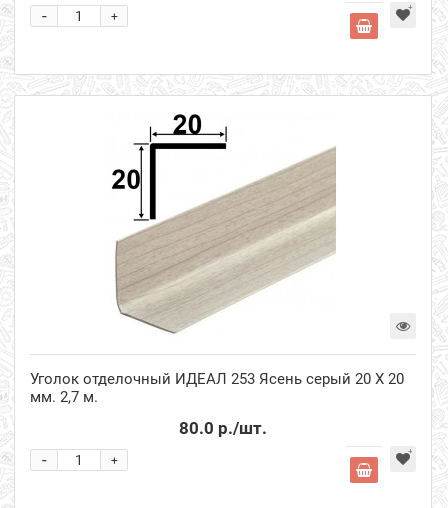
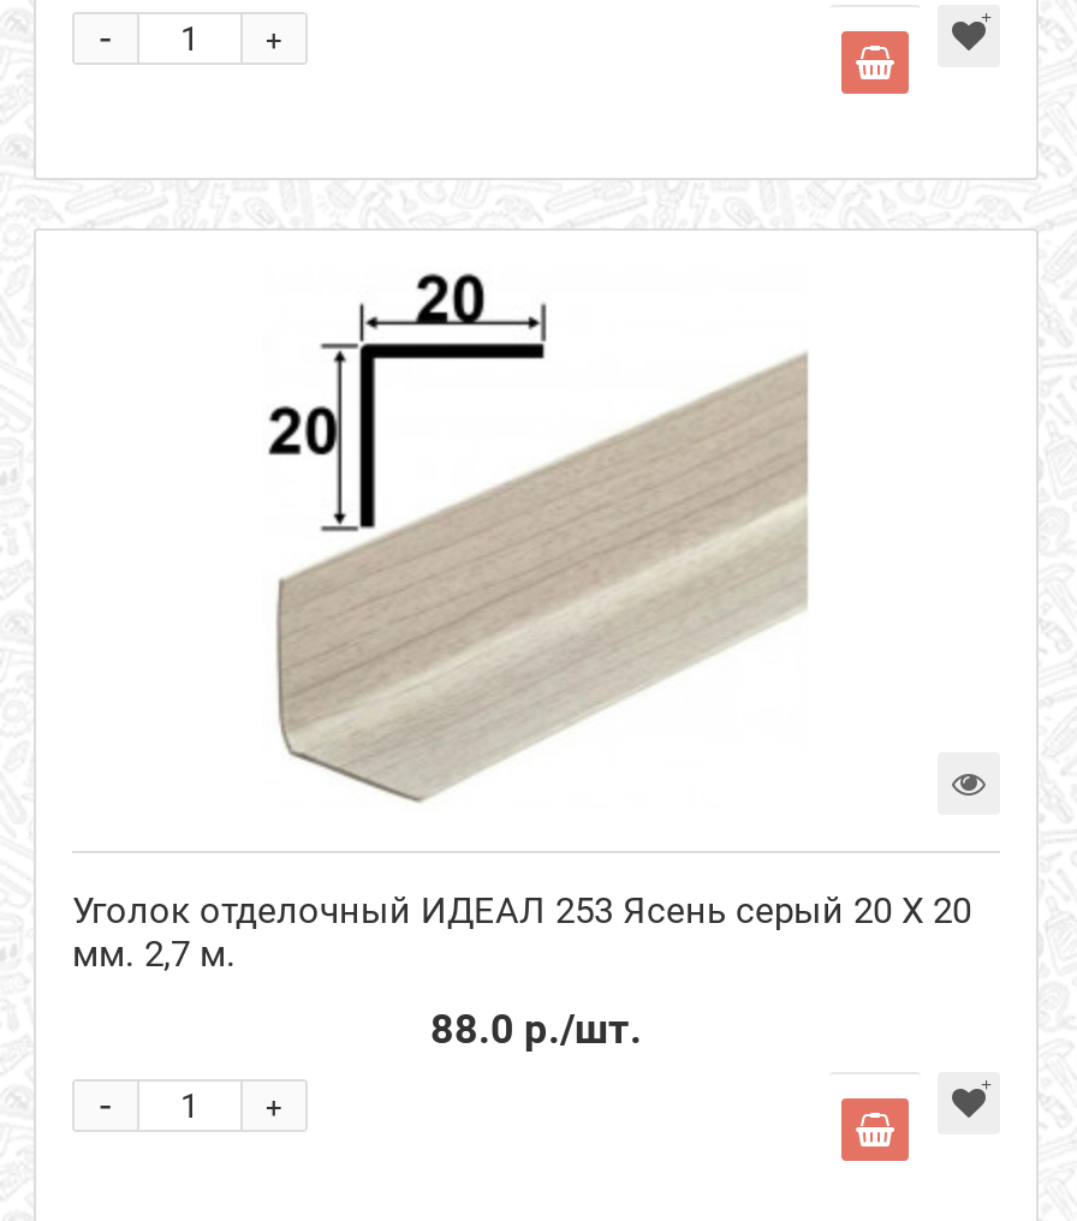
- 80.0 р./шт.
+ 88.0 р./шт.
